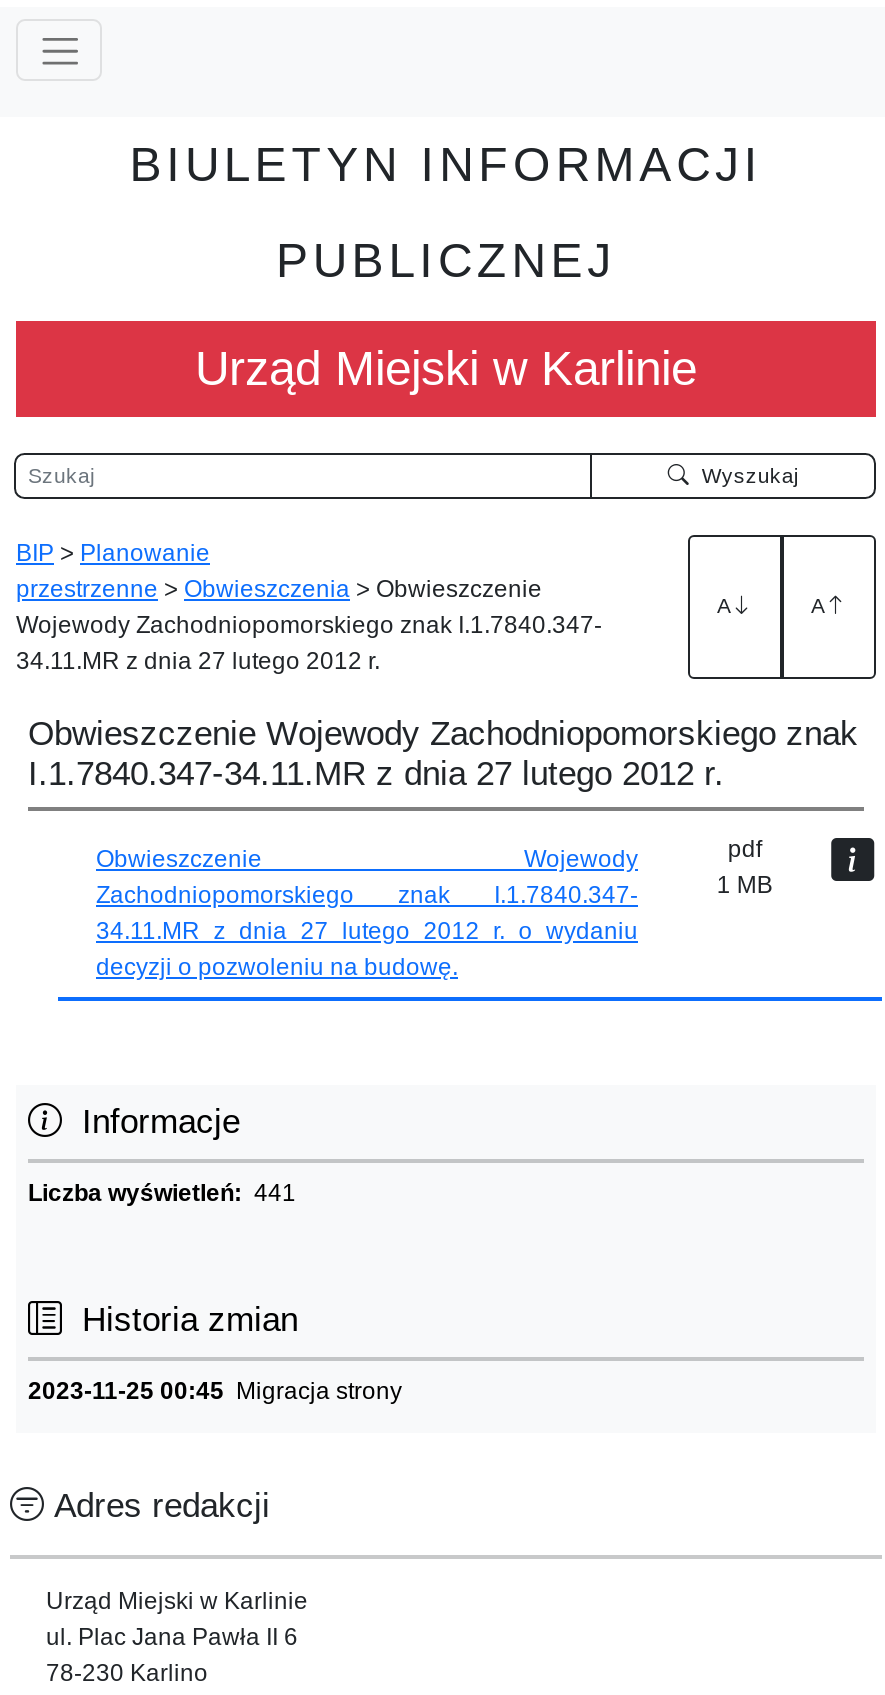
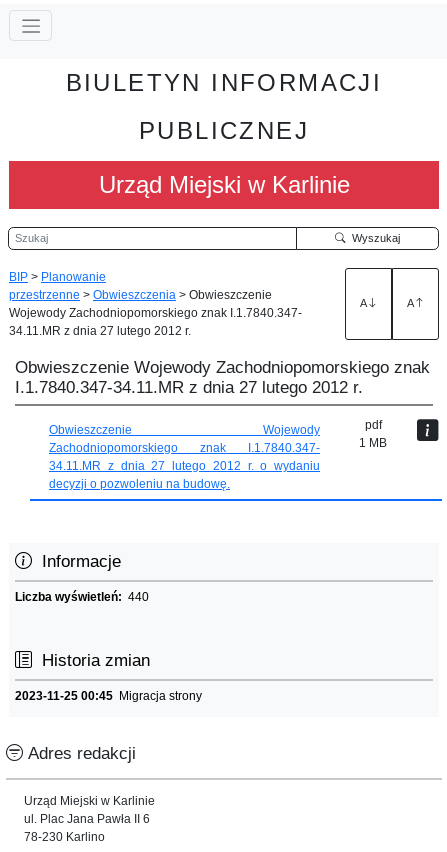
- Liczba wyświetleń: 441
+ Liczba wyświetleń: 440
